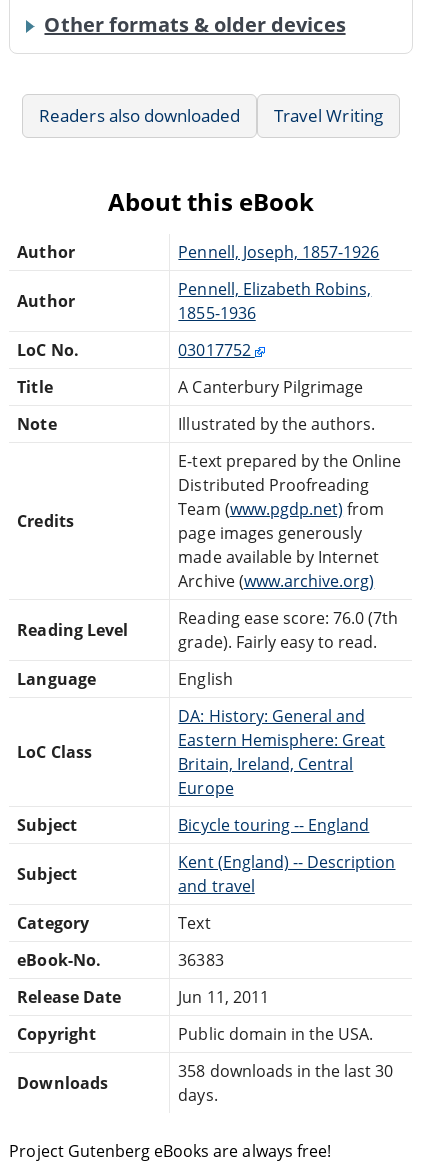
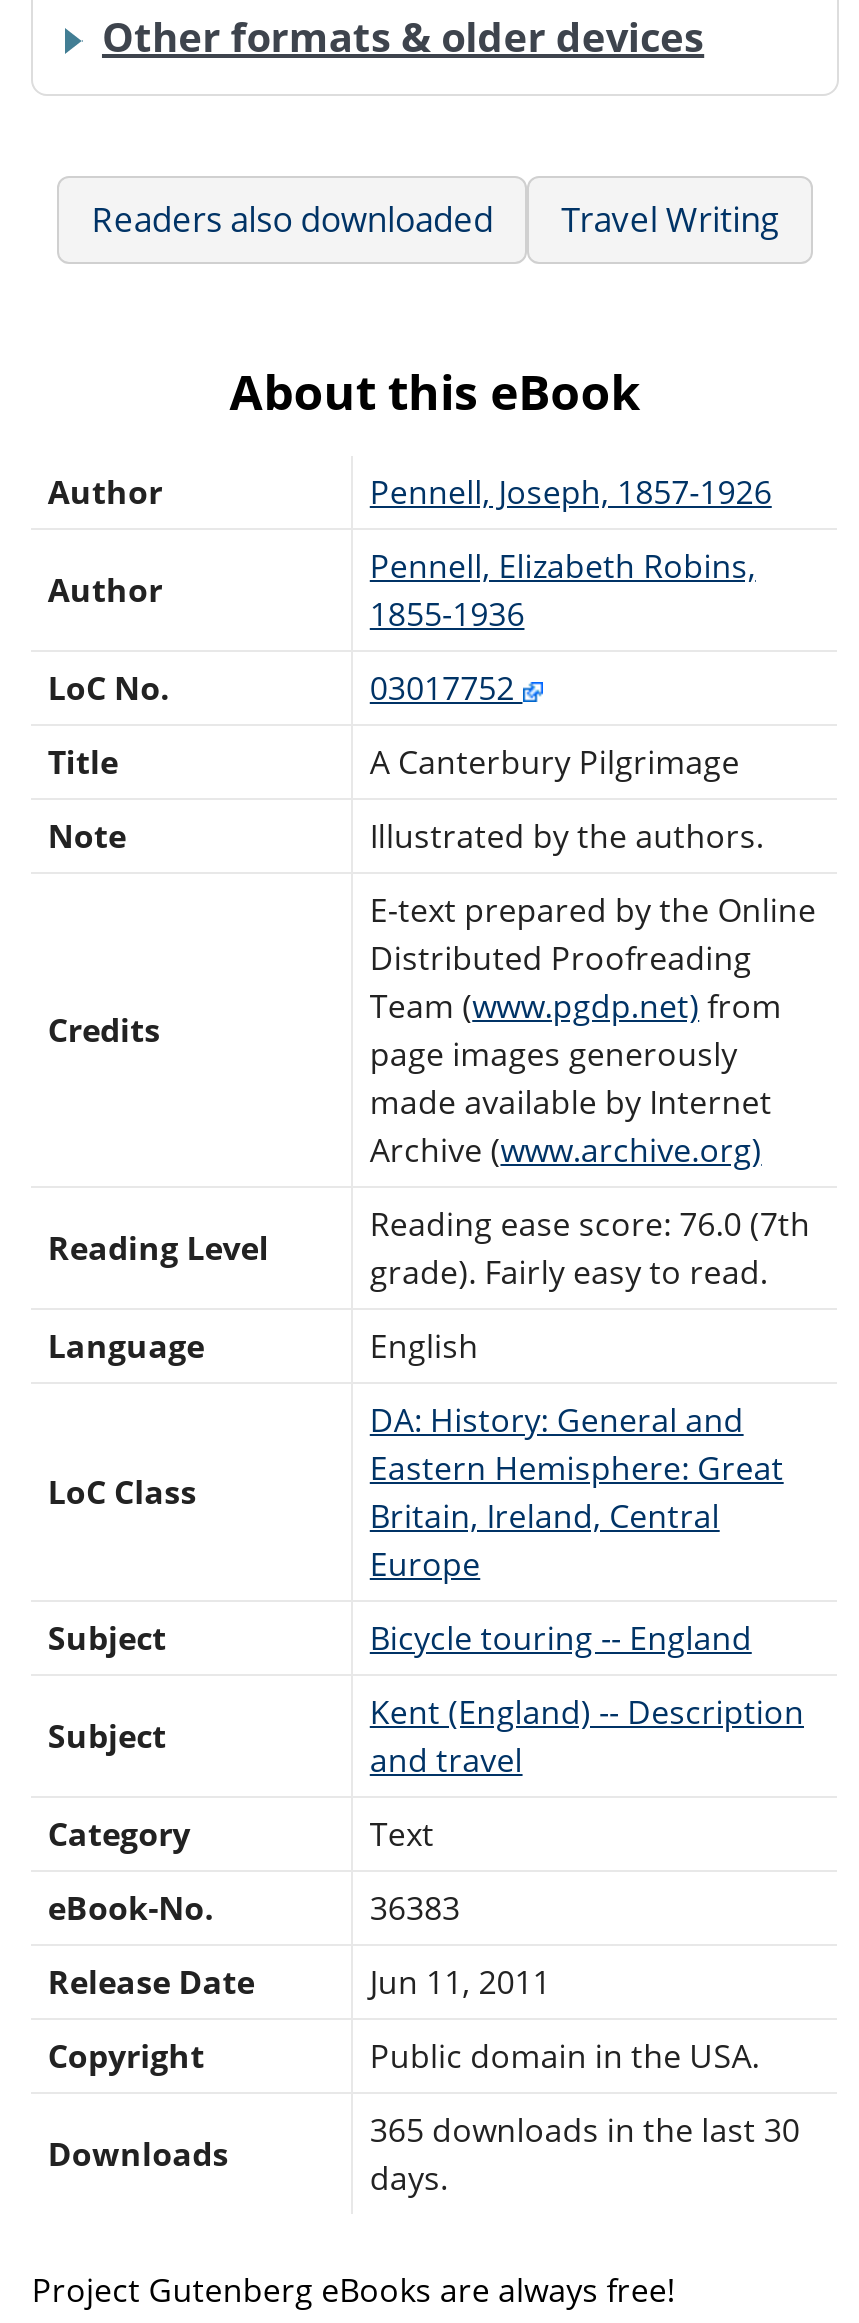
- 358 downloads in the last 30
+ 365 downloads in the last 30
